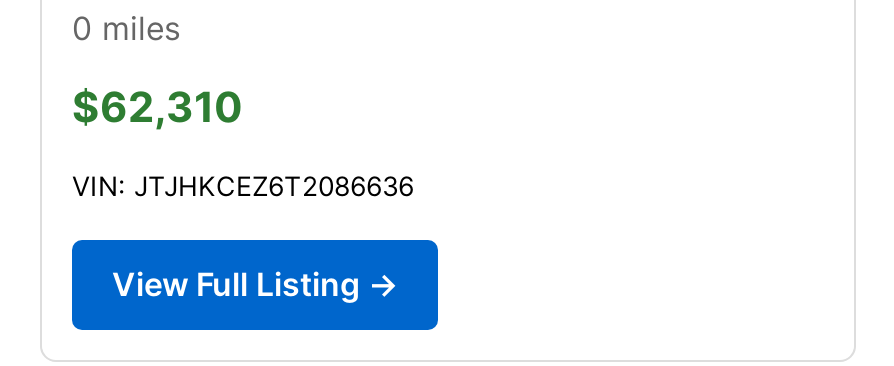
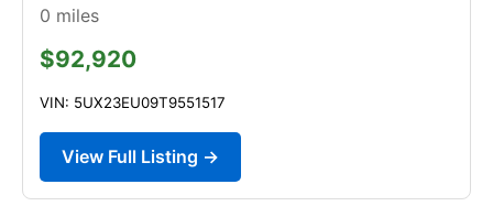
- $62,310
+ $92,920

- VIN: JTJHKCEZ6T2086636
+ VIN: 5UX23EU09T9551517
